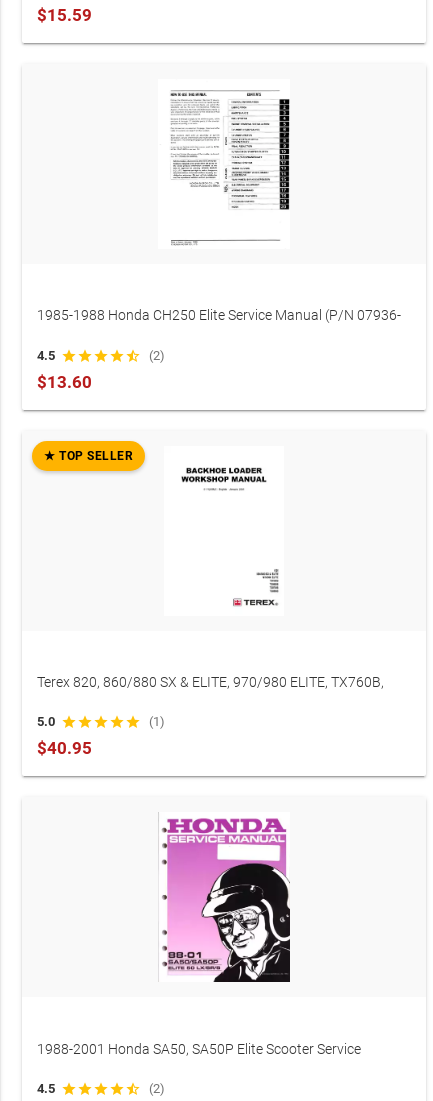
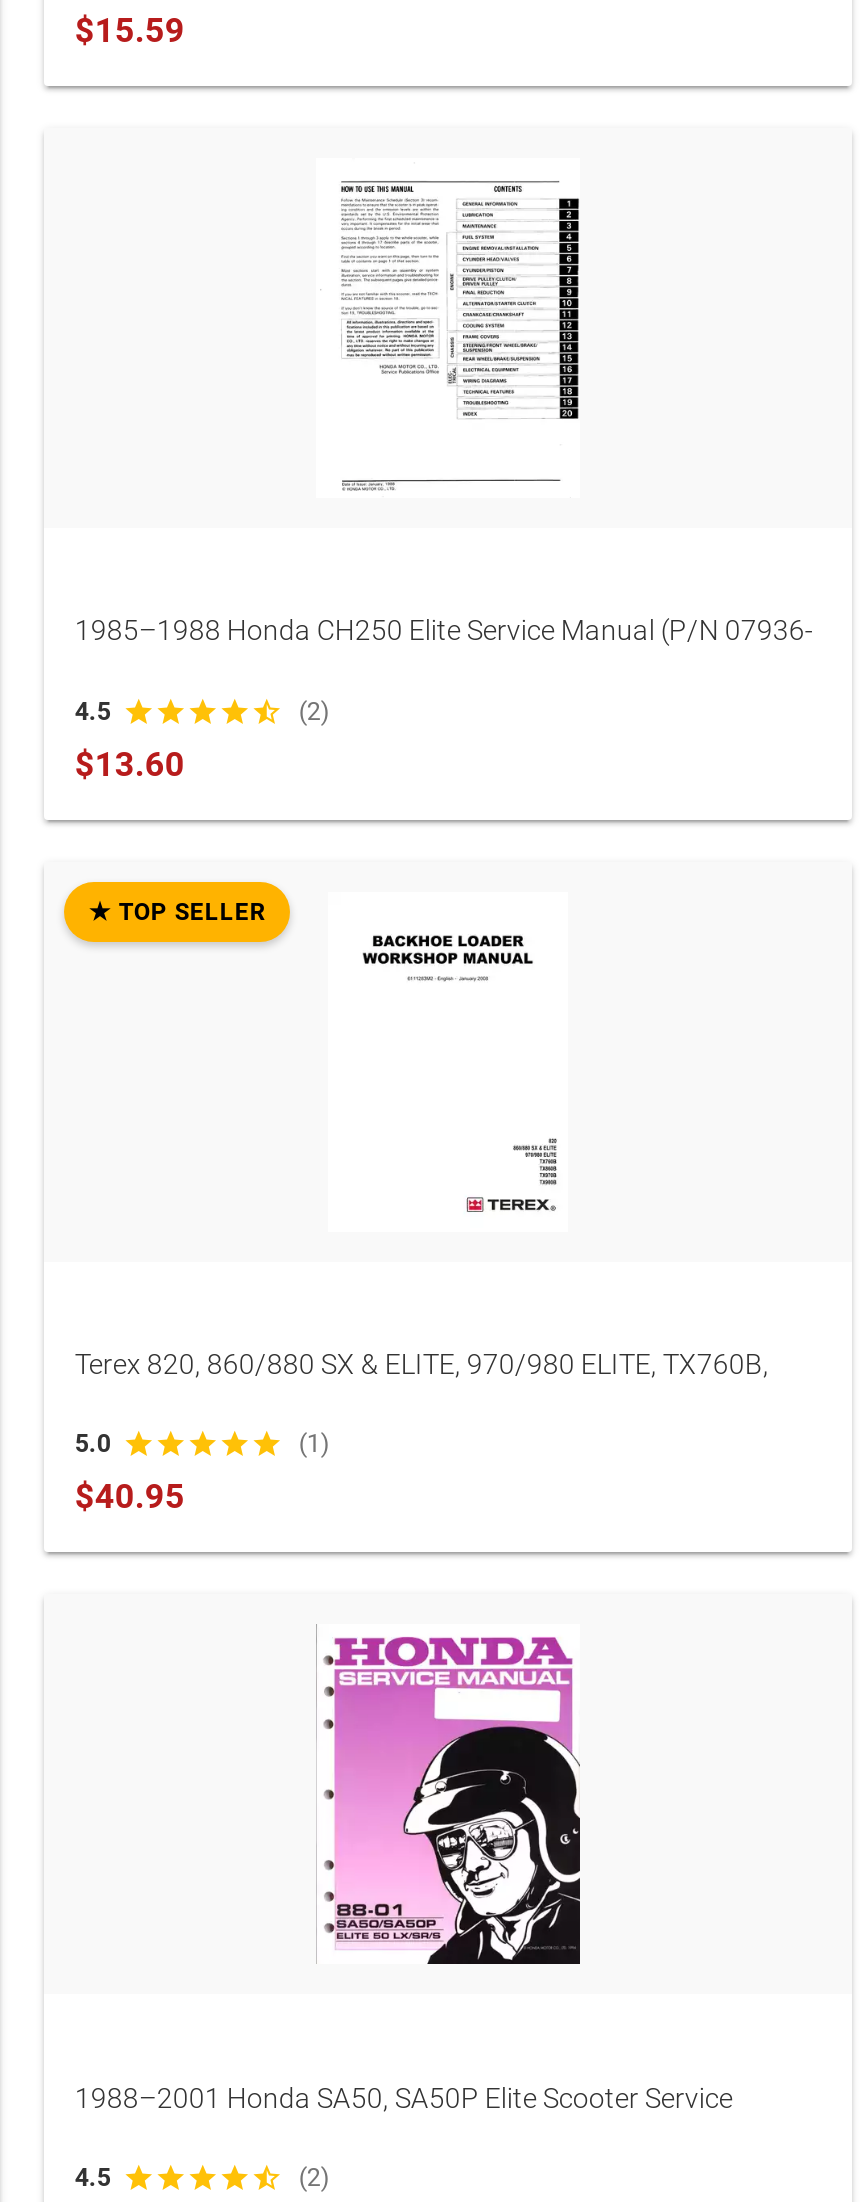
- 1985-1988 Honda CH250 Elite Service Manual (P/N 07936-
+ 1985–1988 Honda CH250 Elite Service Manual (P/N 07936-

- 1988-2001 Honda SA50, SA50P Elite Scooter Service
+ 1988–2001 Honda SA50, SA50P Elite Scooter Service
